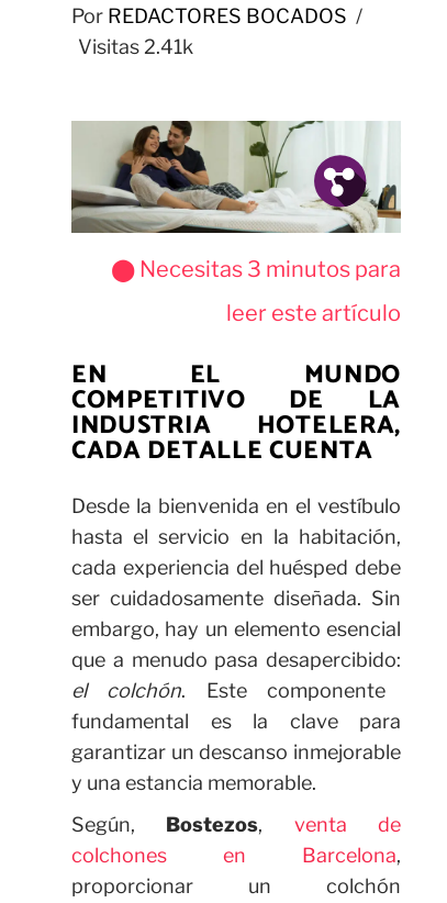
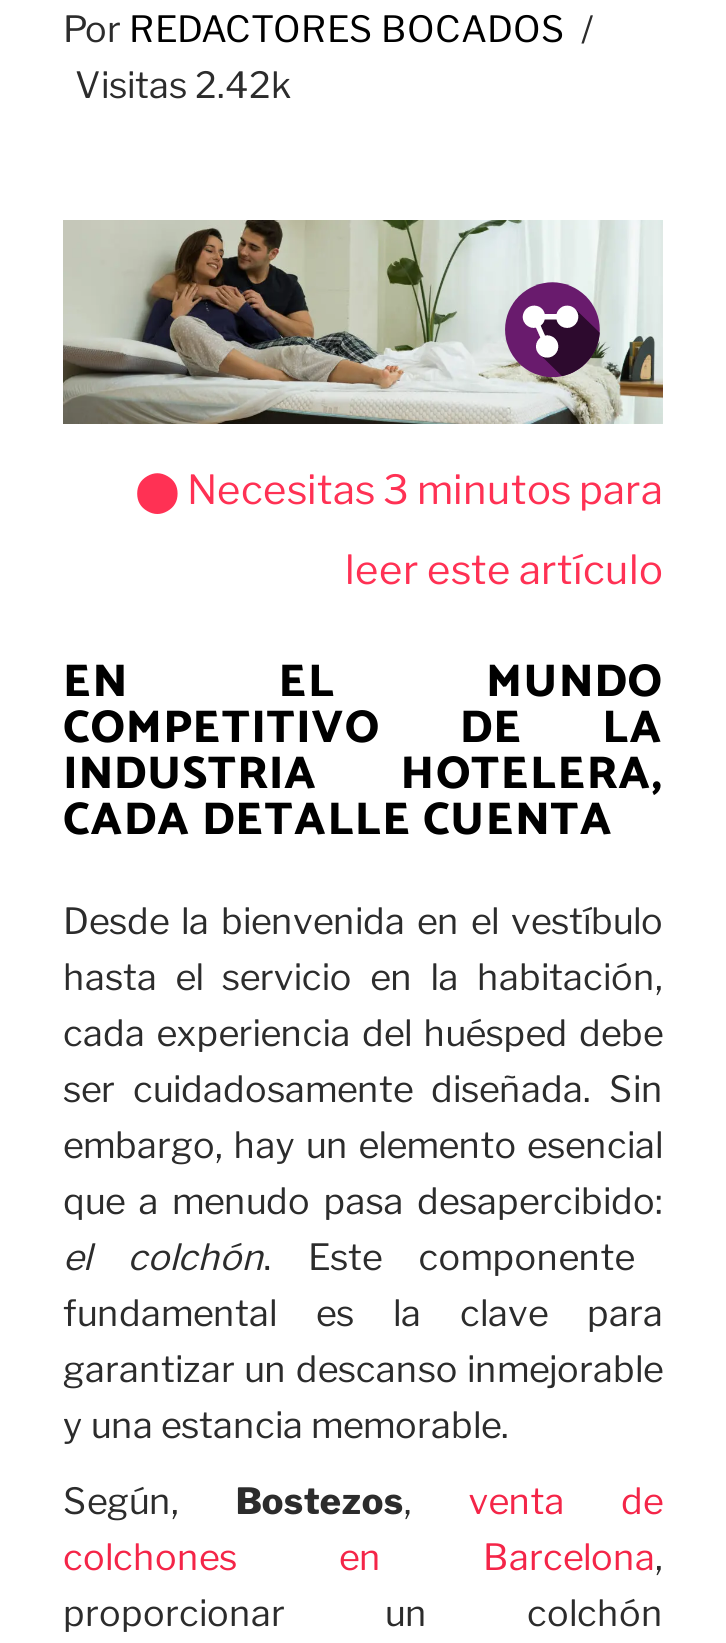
- Visitas 2.41k
+ Visitas 2.42k
